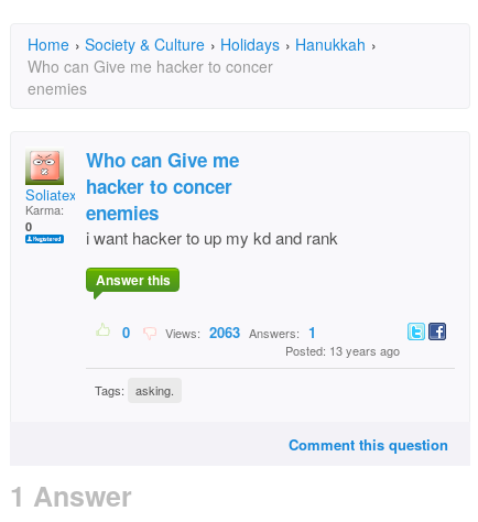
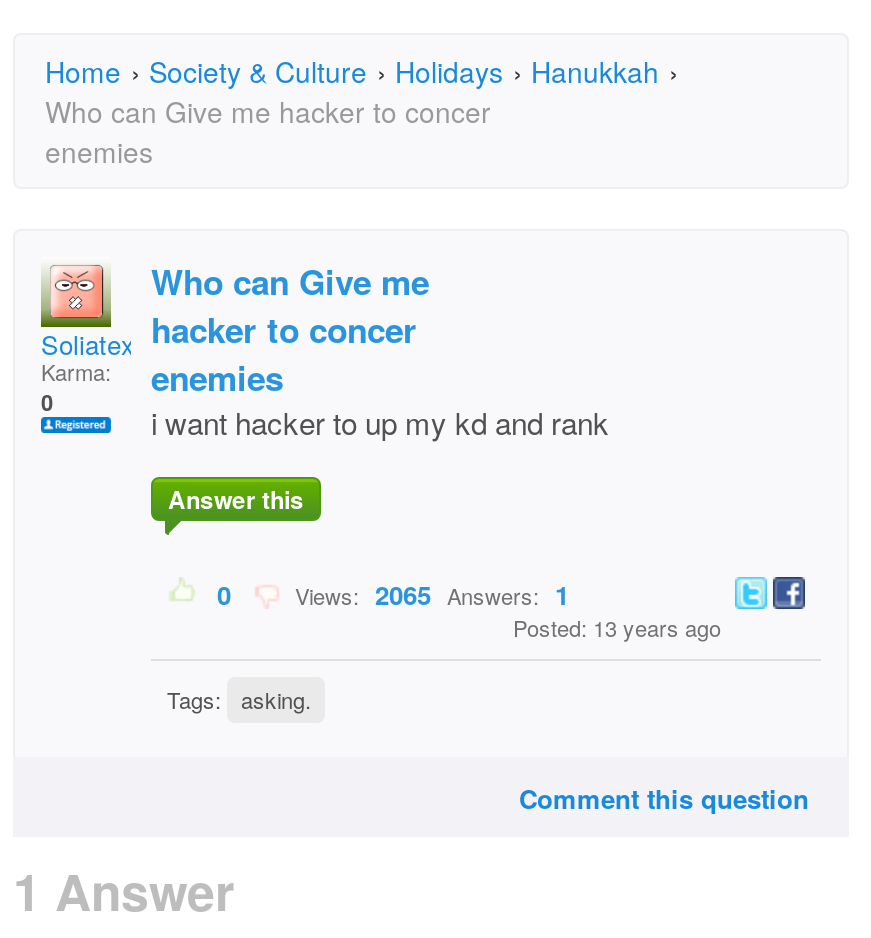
- Views: 2063 Answers: 1
+ Views: 2065 Answers: 1
